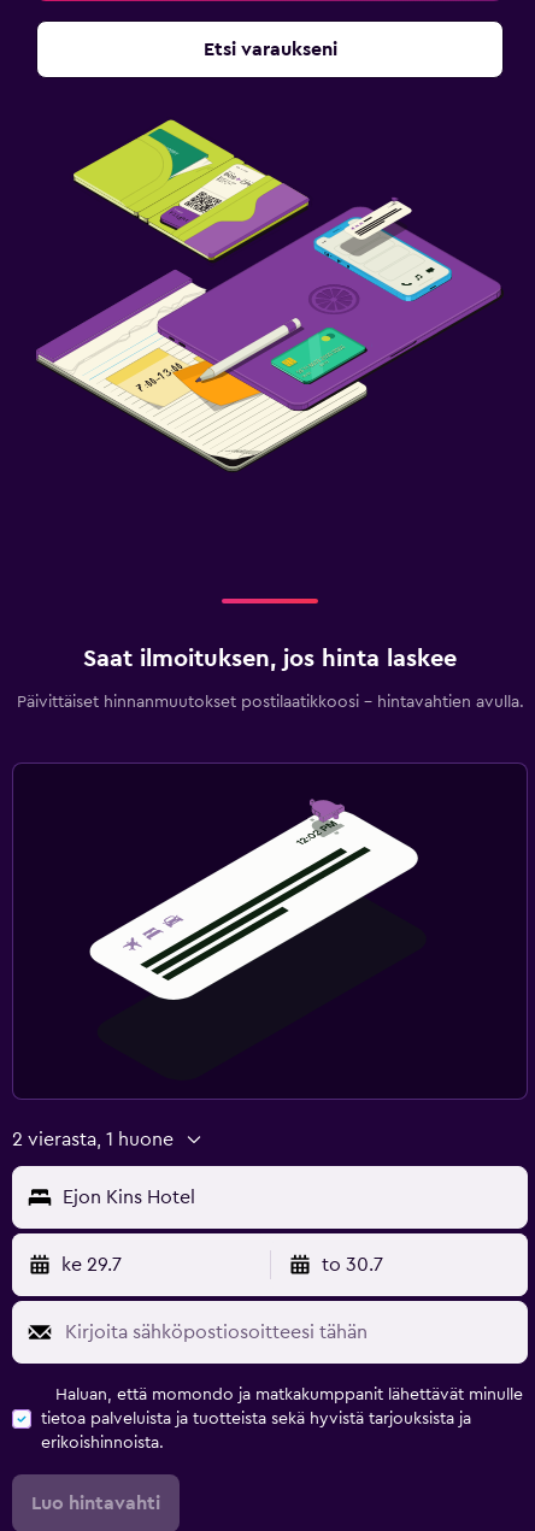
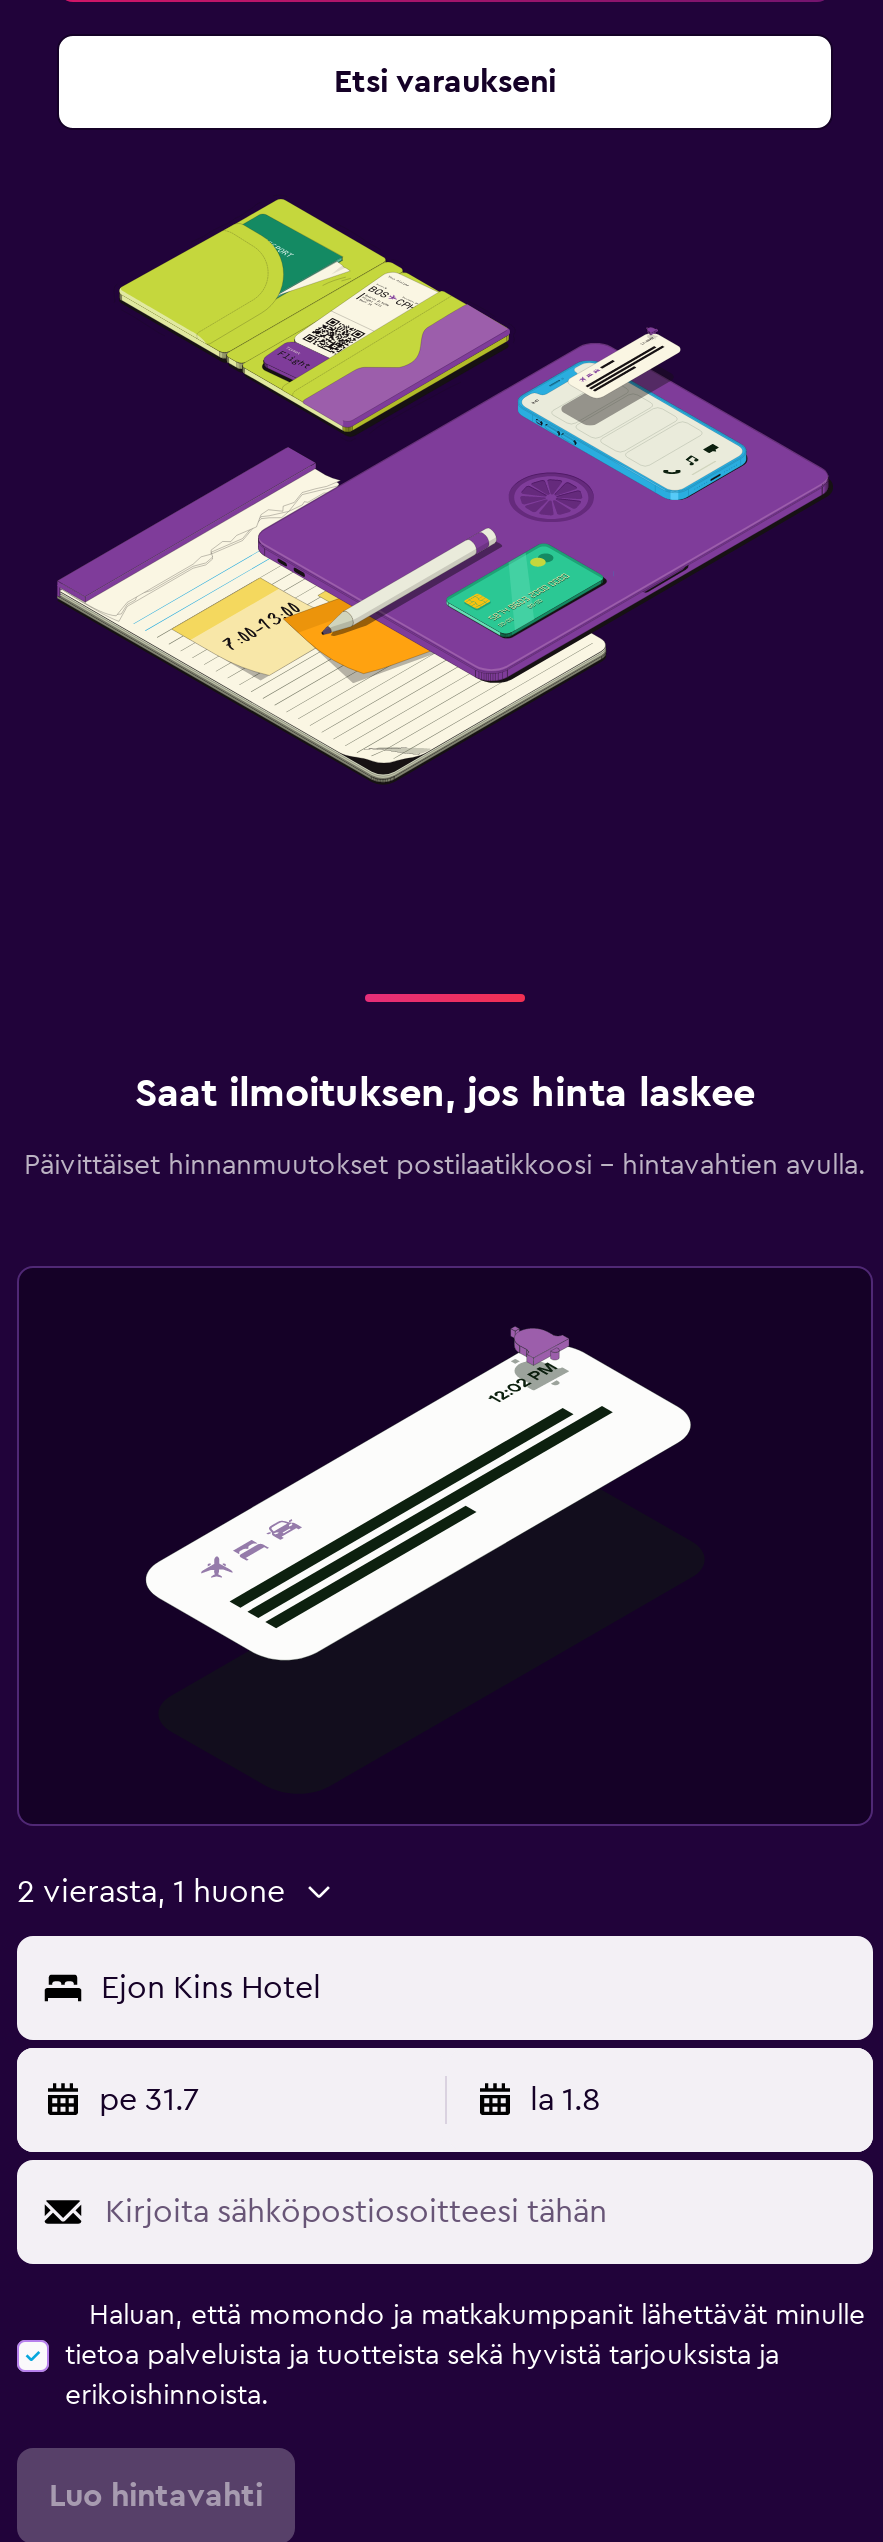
- ke 29.7
- to 30.7
+ pe 31.7
+ la 1.8
